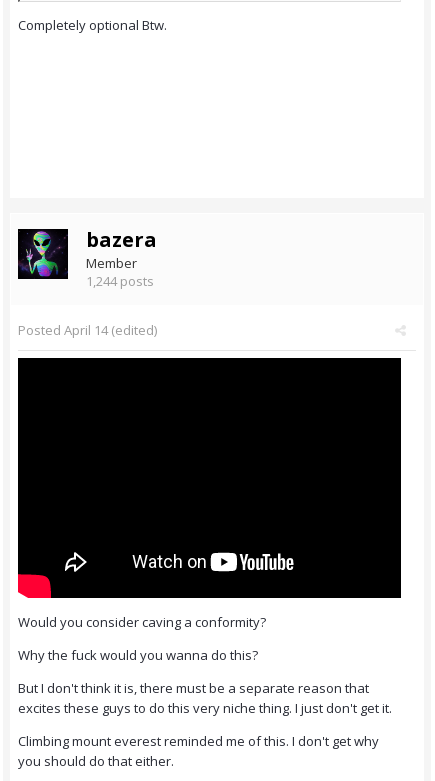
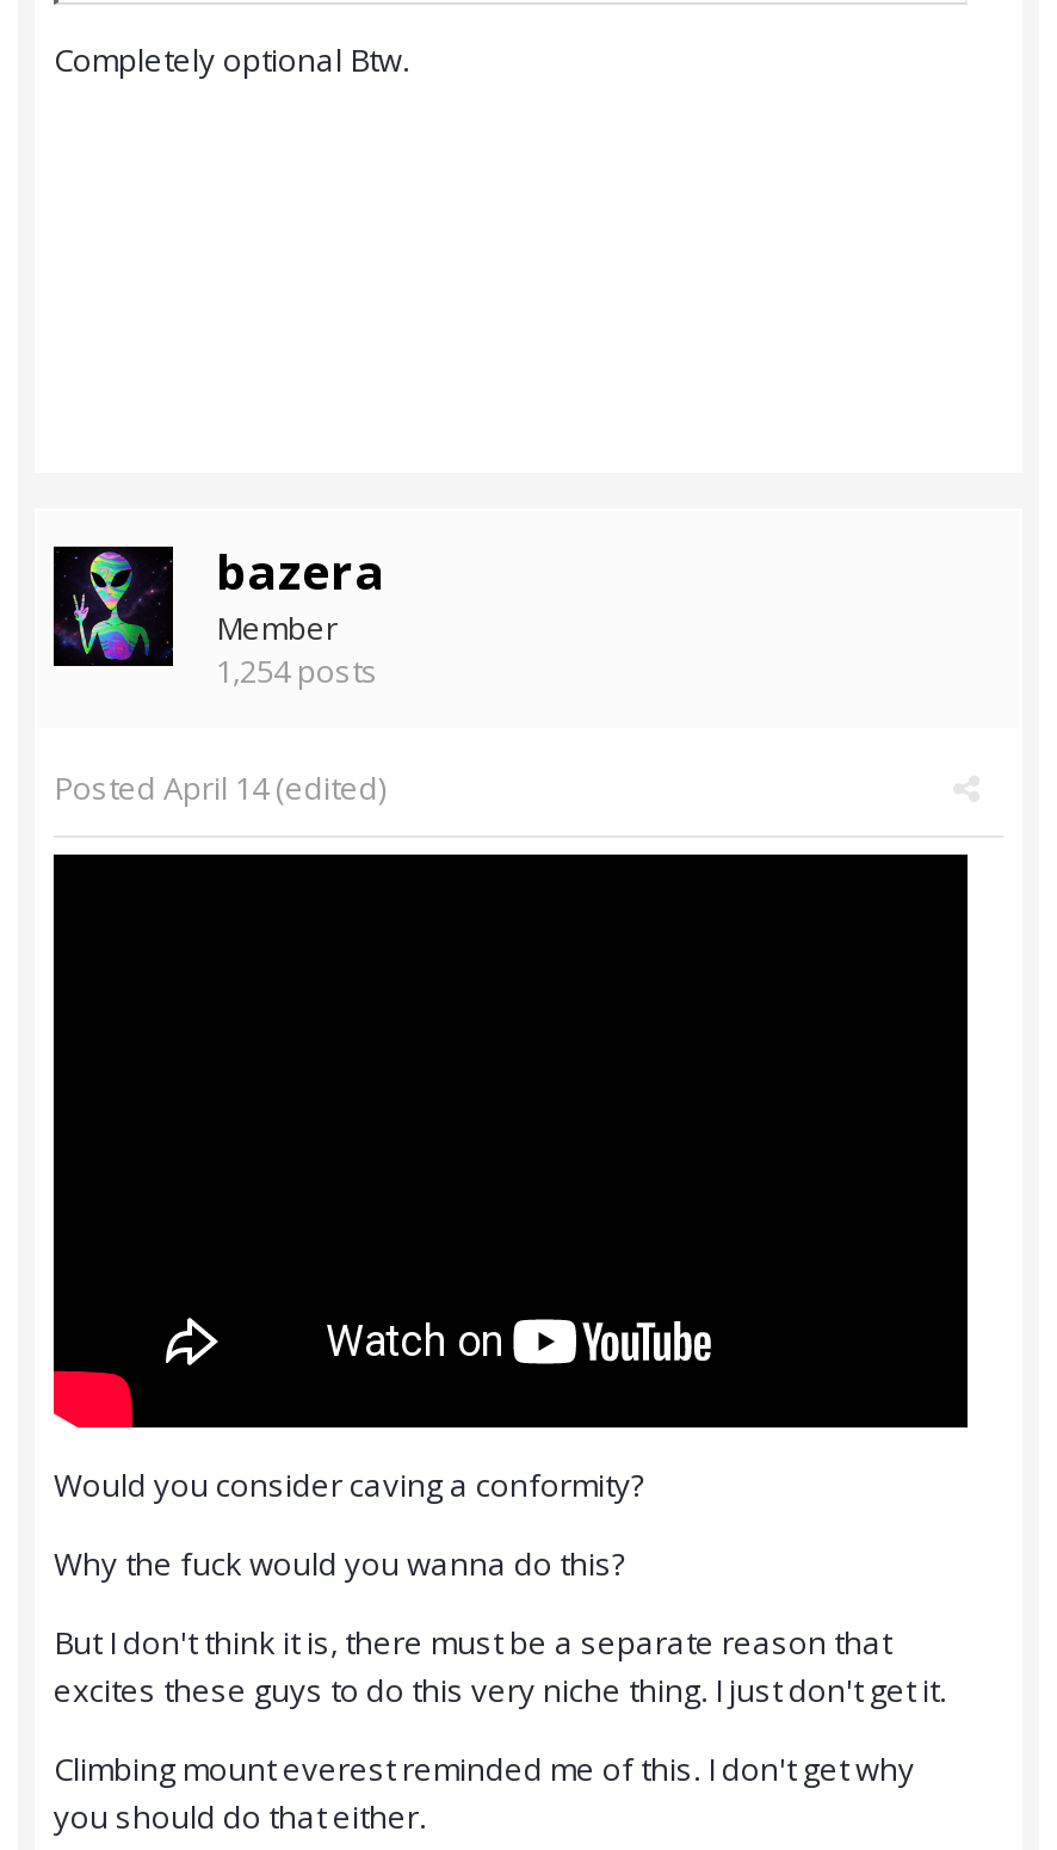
- 1,244 posts
+ 1,254 posts
